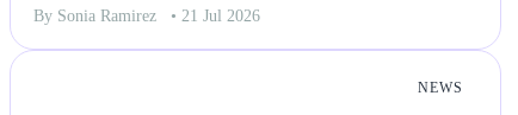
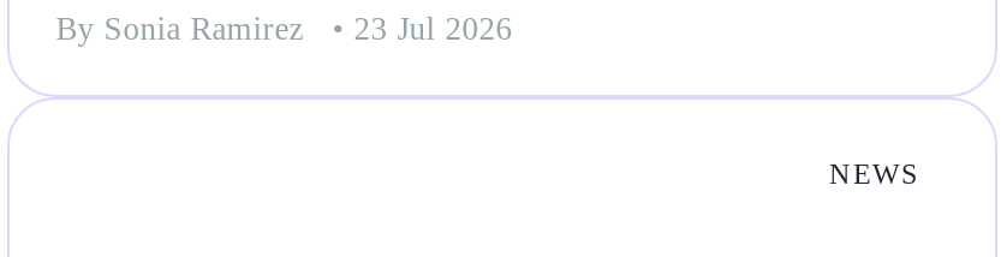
- By Sonia Ramirez • 21 Jul 2026
+ By Sonia Ramirez • 23 Jul 2026
